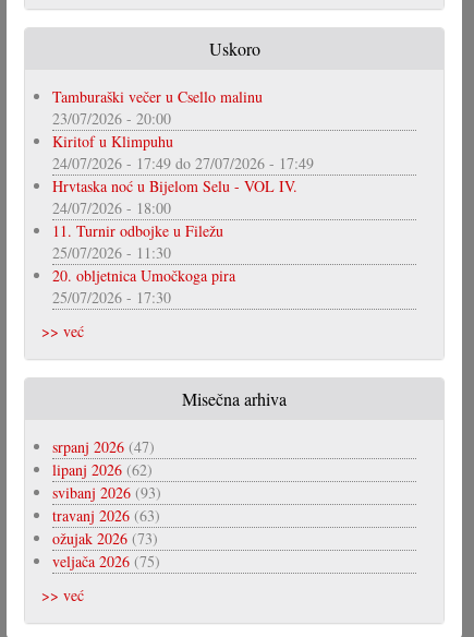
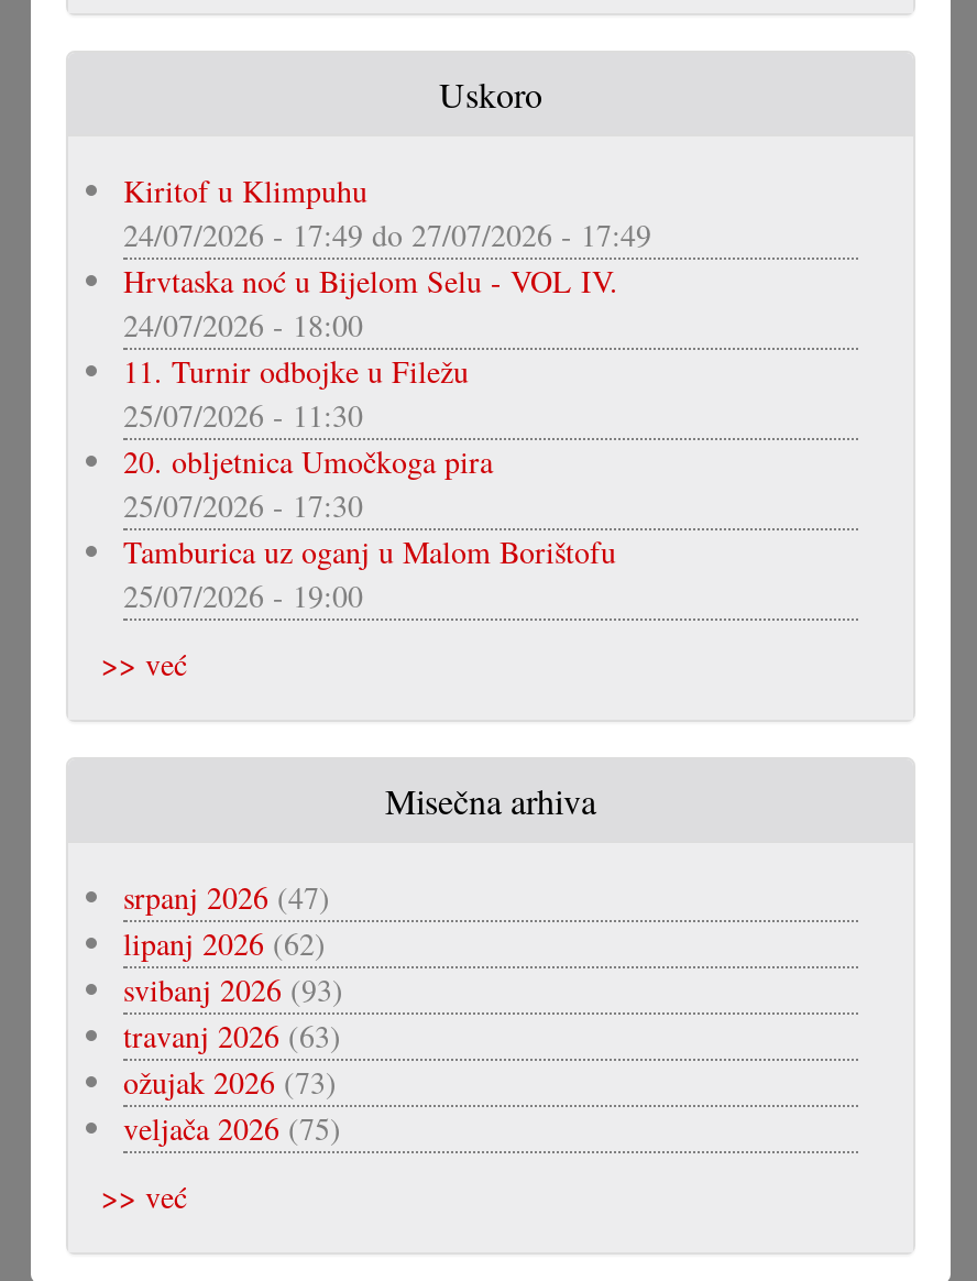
- Tamburaški večer u Csello malinu
- 23/07/2026 - 20:00

moved up: Kiritof u Klimpuhu | 24/07/2026 - 17:49 do 27/07/2026 - 17:49 | Hrvtaska noć u Bijelom Selu - VOL IV. | 24/07/2026 - 18:00 | 11. Turnir odbojke u Filežu | 25/07/2026 - 11:30 | 20. obljetnica Umočkoga pira | 25/07/2026 - 17:30

+ Tamburica uz oganj u Malom Borištofu
+ 25/07/2026 - 19:00
